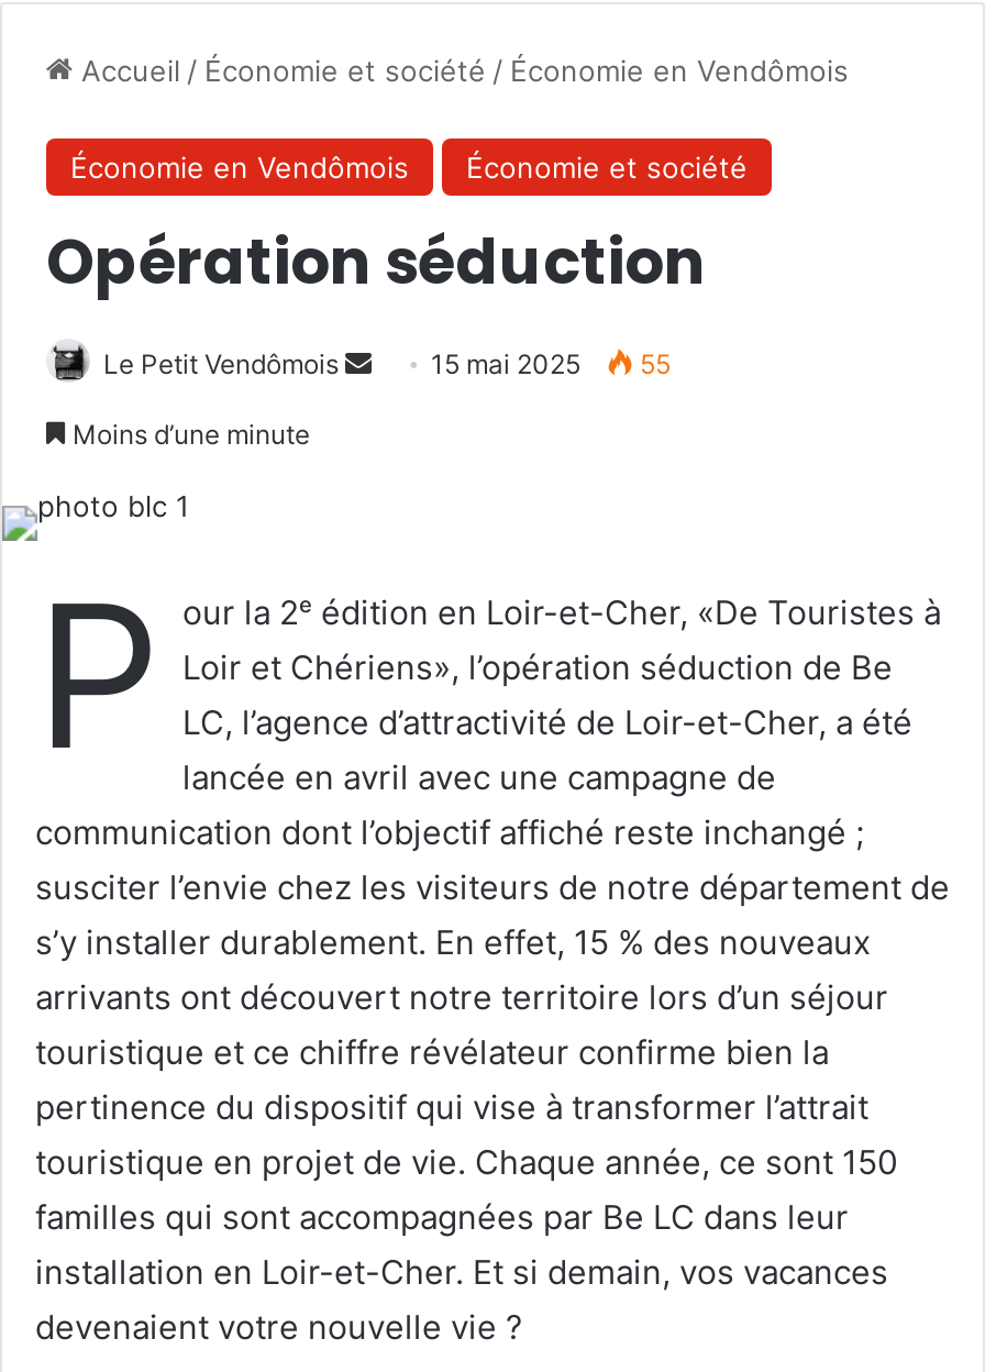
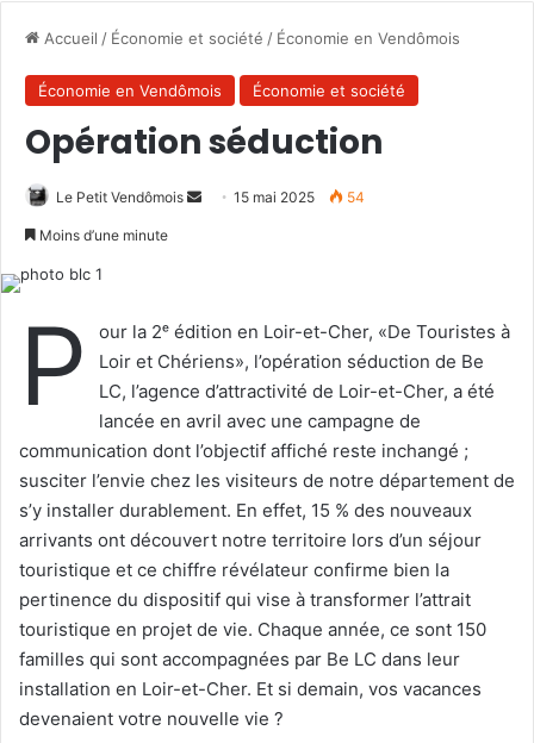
- 55
+ 54
